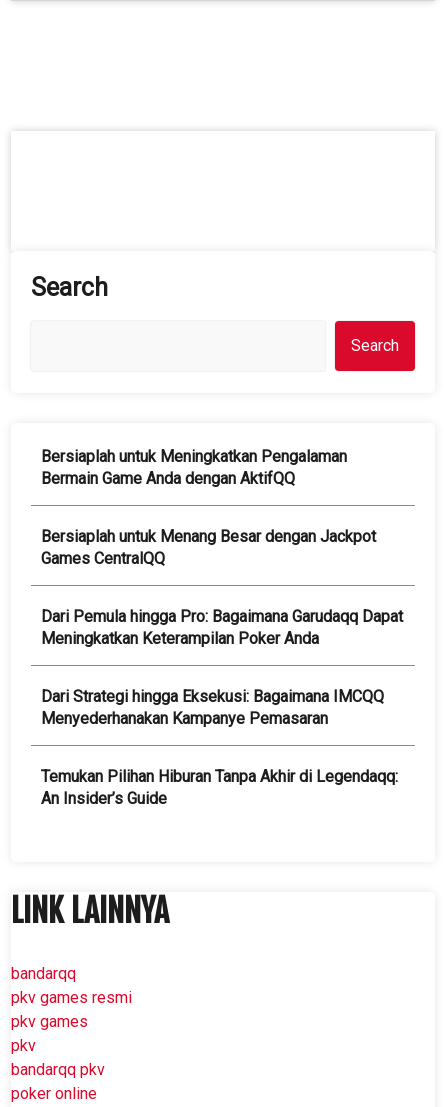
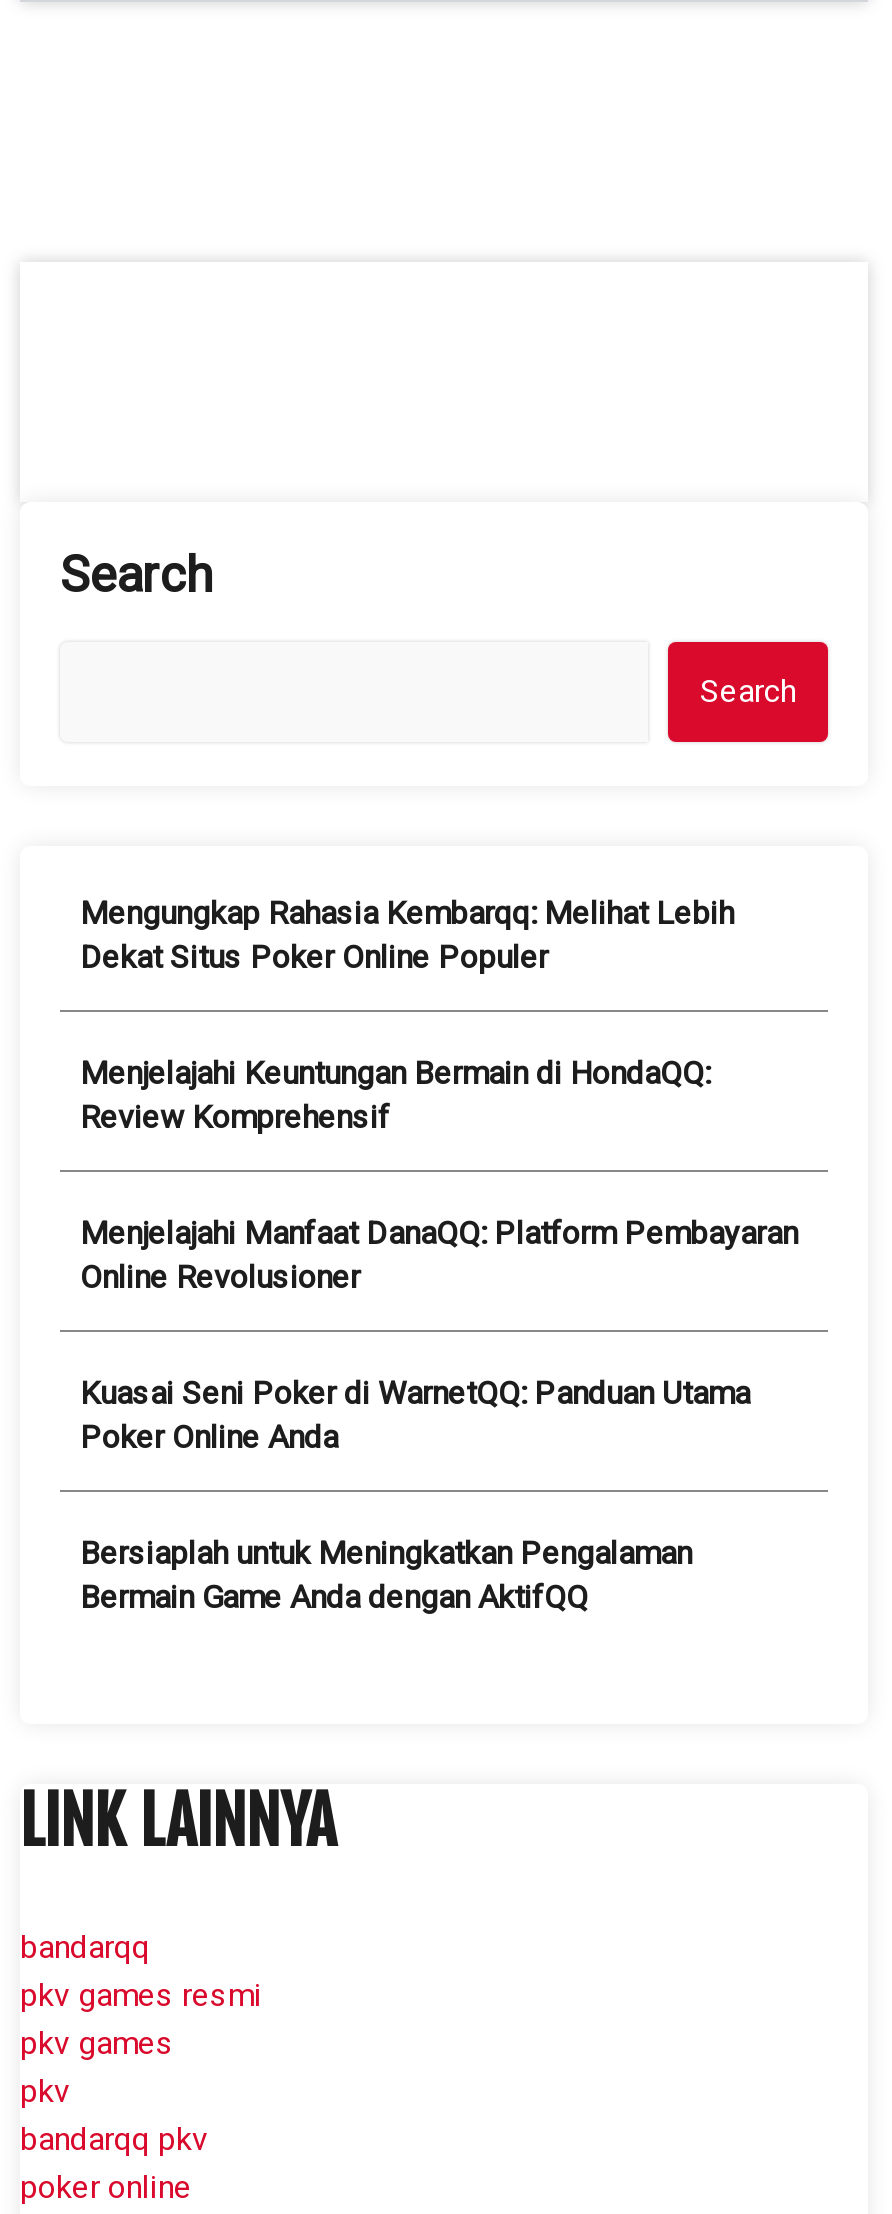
+ Mengungkap Rahasia Kembarqq: Melihat Lebih
+ Dekat Situs Poker Online Populer
+ Menjelajahi Keuntungan Bermain di HondaQQ:
+ Review Komprehensif
+ Menjelajahi Manfaat DanaQQ: Platform Pembayaran
+ Online Revolusioner
+ Kuasai Seni Poker di WarnetQQ: Panduan Utama
+ Poker Online Anda

moved down: Bersiaplah untuk Meningkatkan Pengalaman | Bermain Game Anda dengan AktifQQ

- Bersiaplah untuk Menang Besar dengan Jackpot
- Games CentralQQ
- Dari Pemula hingga Pro: Bagaimana Garudaqq Dapat
- Meningkatkan Keterampilan Poker Anda
- Dari Strategi hingga Eksekusi: Bagaimana IMCQQ
- Menyederhanakan Kampanye Pemasaran
- Temukan Pilihan Hiburan Tanpa Akhir di Legendaqq:
- An Insider’s Guide
